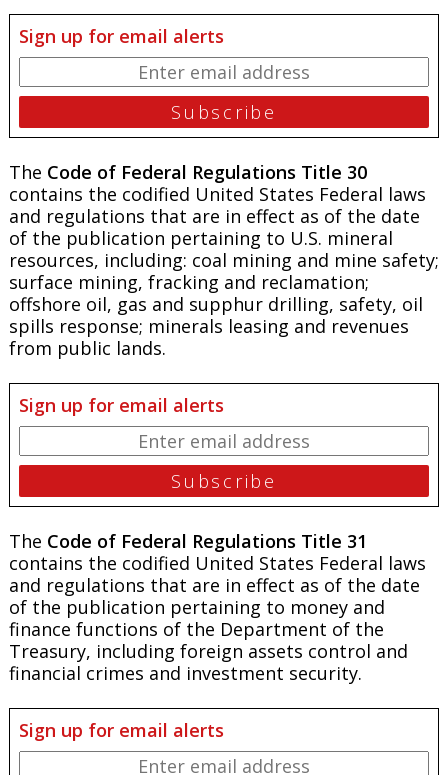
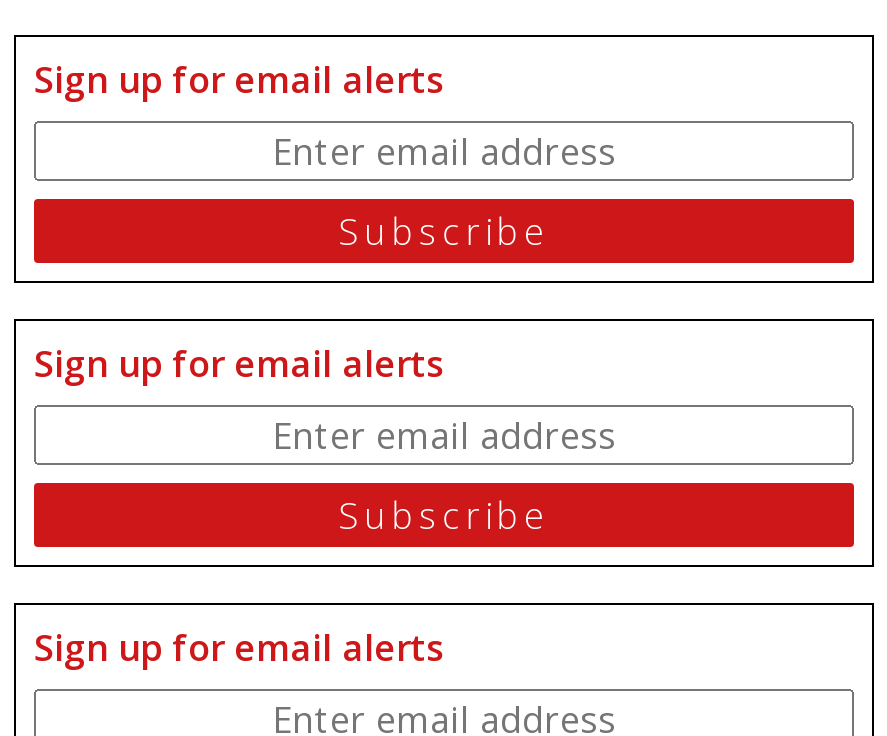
- The Code of Federal Regulations Title 30
- contains the codified United States Federal laws
- and regulations that are in effect as of the date
- of the publication pertaining to U.S. mineral
- resources, including: coal mining and mine safety;
- surface mining, fracking and reclamation;
- offshore oil, gas and supphur drilling, safety, oil
- spills response; minerals leasing and revenues
- from public lands.

- The Code of Federal Regulations Title 31
- contains the codified United States Federal laws
- and regulations that are in effect as of the date
- of the publication pertaining to money and
- finance functions of the Department of the
- Treasury, including foreign assets control and
- financial crimes and investment security.
